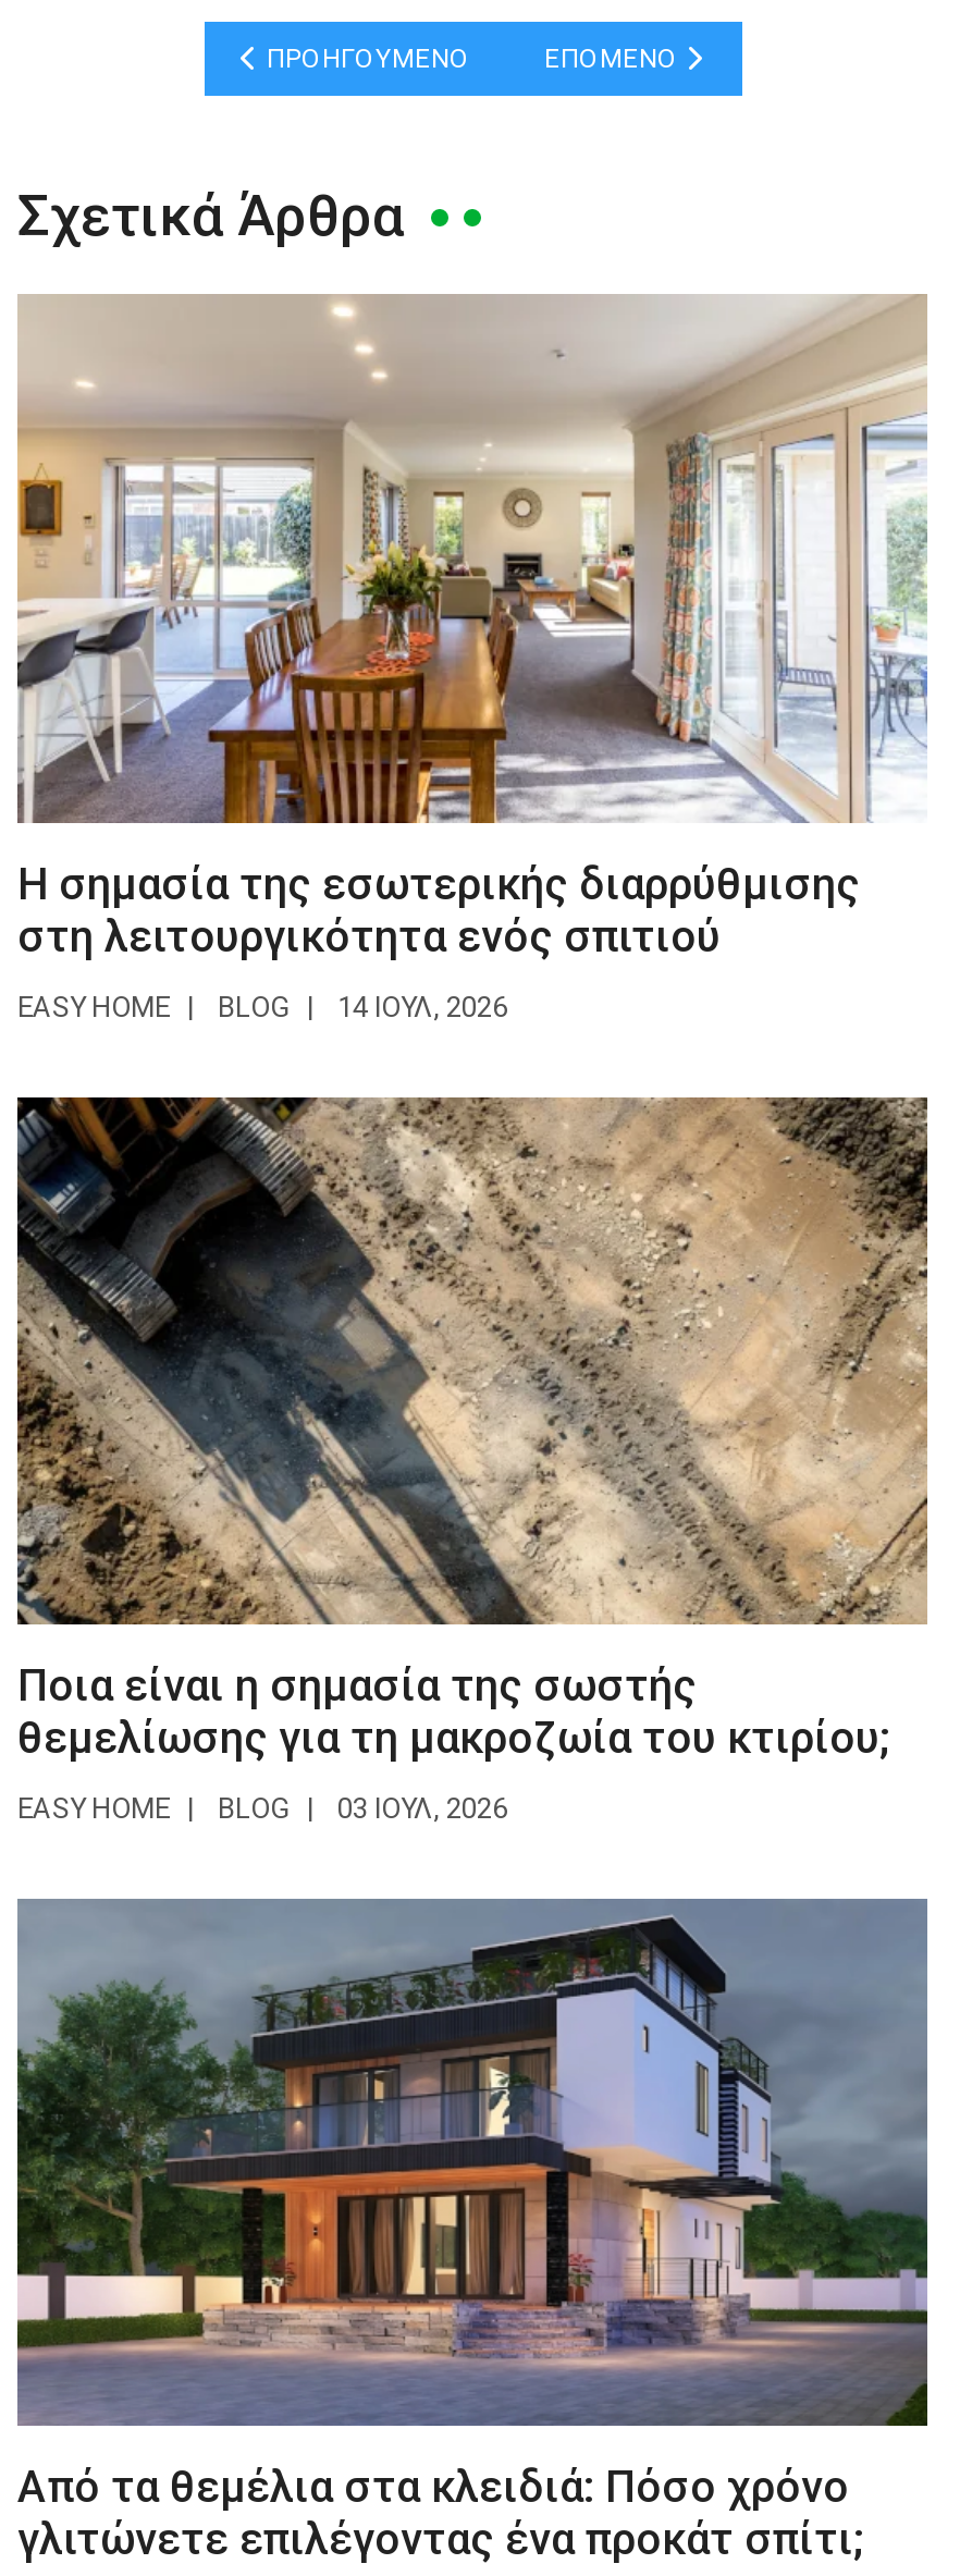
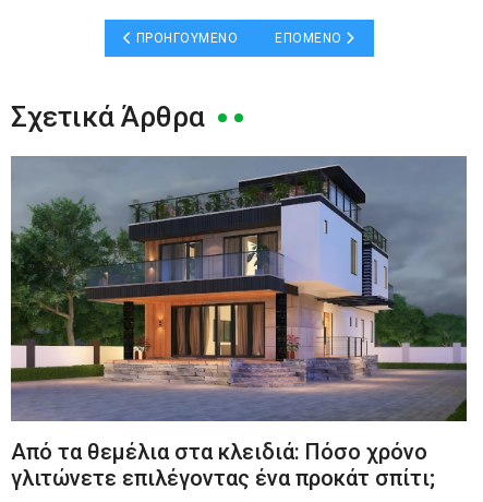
- [image]
- Η σημασία της εσωτερικής διαρρύθμισης
- στη λειτουργικότητα ενός σπιτιού
- EASY HOME
- BLOG
- 14 ΙΟΥΛ, 2026

- [image]
- Ποια είναι η σημασία της σωστής
- θεμελίωσης για τη μακροζωία του κτιρίου;
- EASY HOME
- BLOG
- 03 ΙΟΥΛ, 2026
